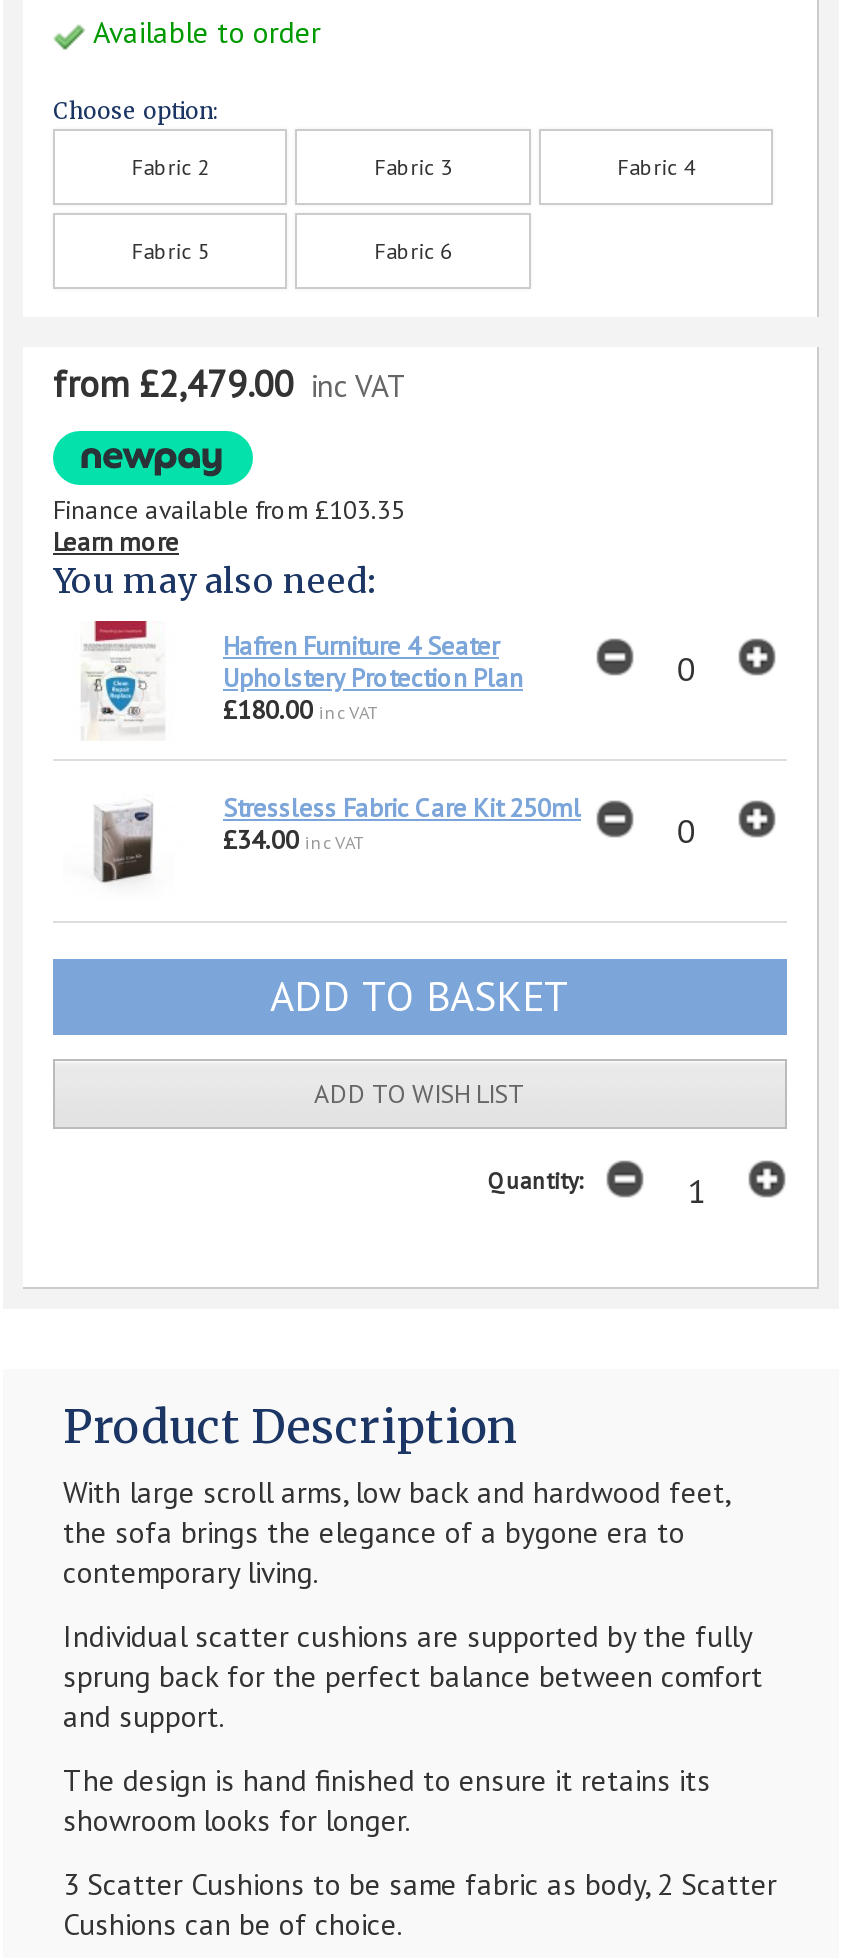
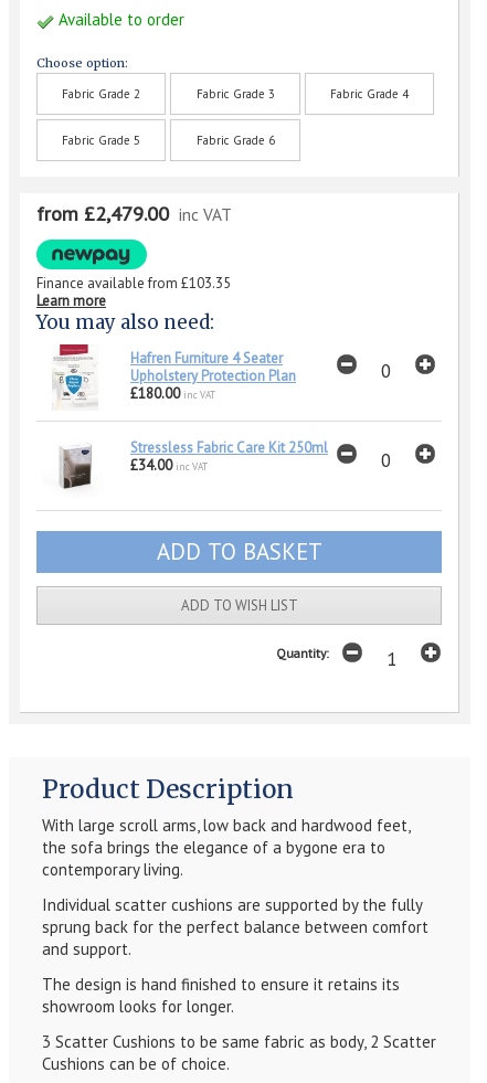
- Fabric 2
- Fabric 3
- Fabric 4
+ Fabric Grade 2
+ Fabric Grade 3
+ Fabric Grade 4

- Fabric 5
- Fabric 6
+ Fabric Grade 5
+ Fabric Grade 6
